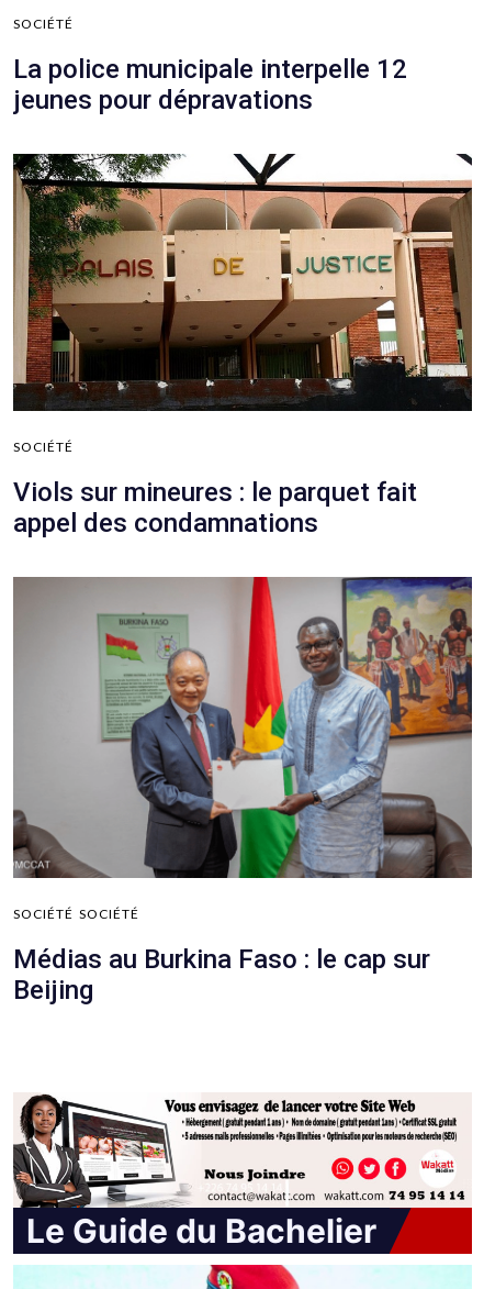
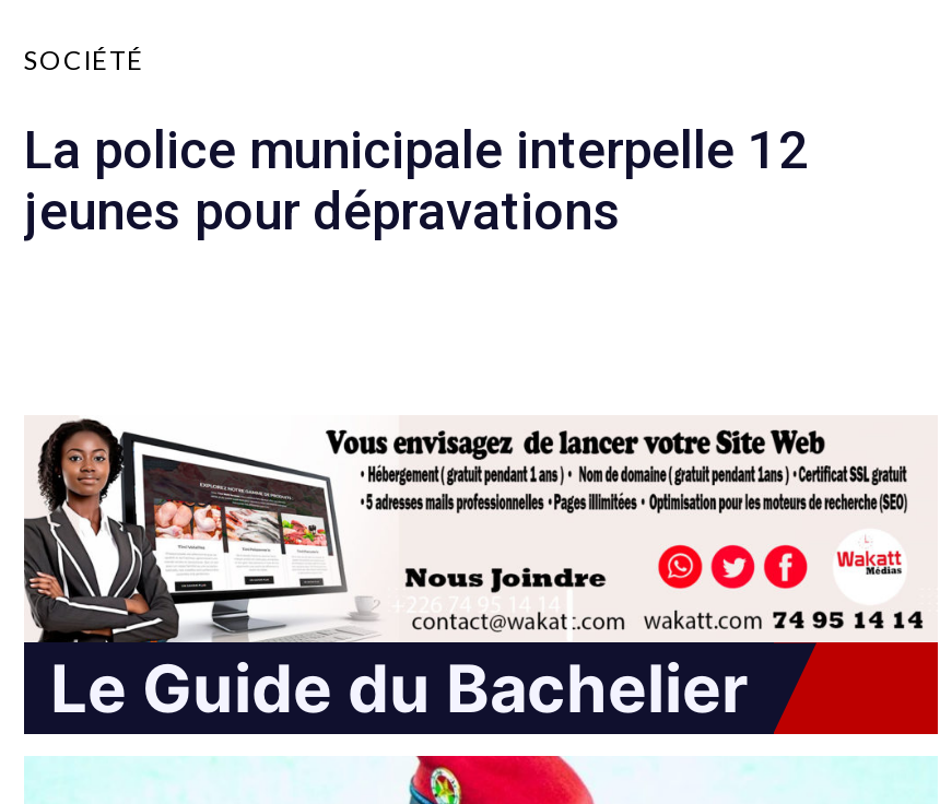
- [image]
- SOCIÉTÉ
- Viols sur mineures : le parquet fait
- appel des condamnations

- [image]
- SOCIÉTÉ SOCIÉTÉ
- Médias au Burkina Faso : le cap sur
- Beijing
